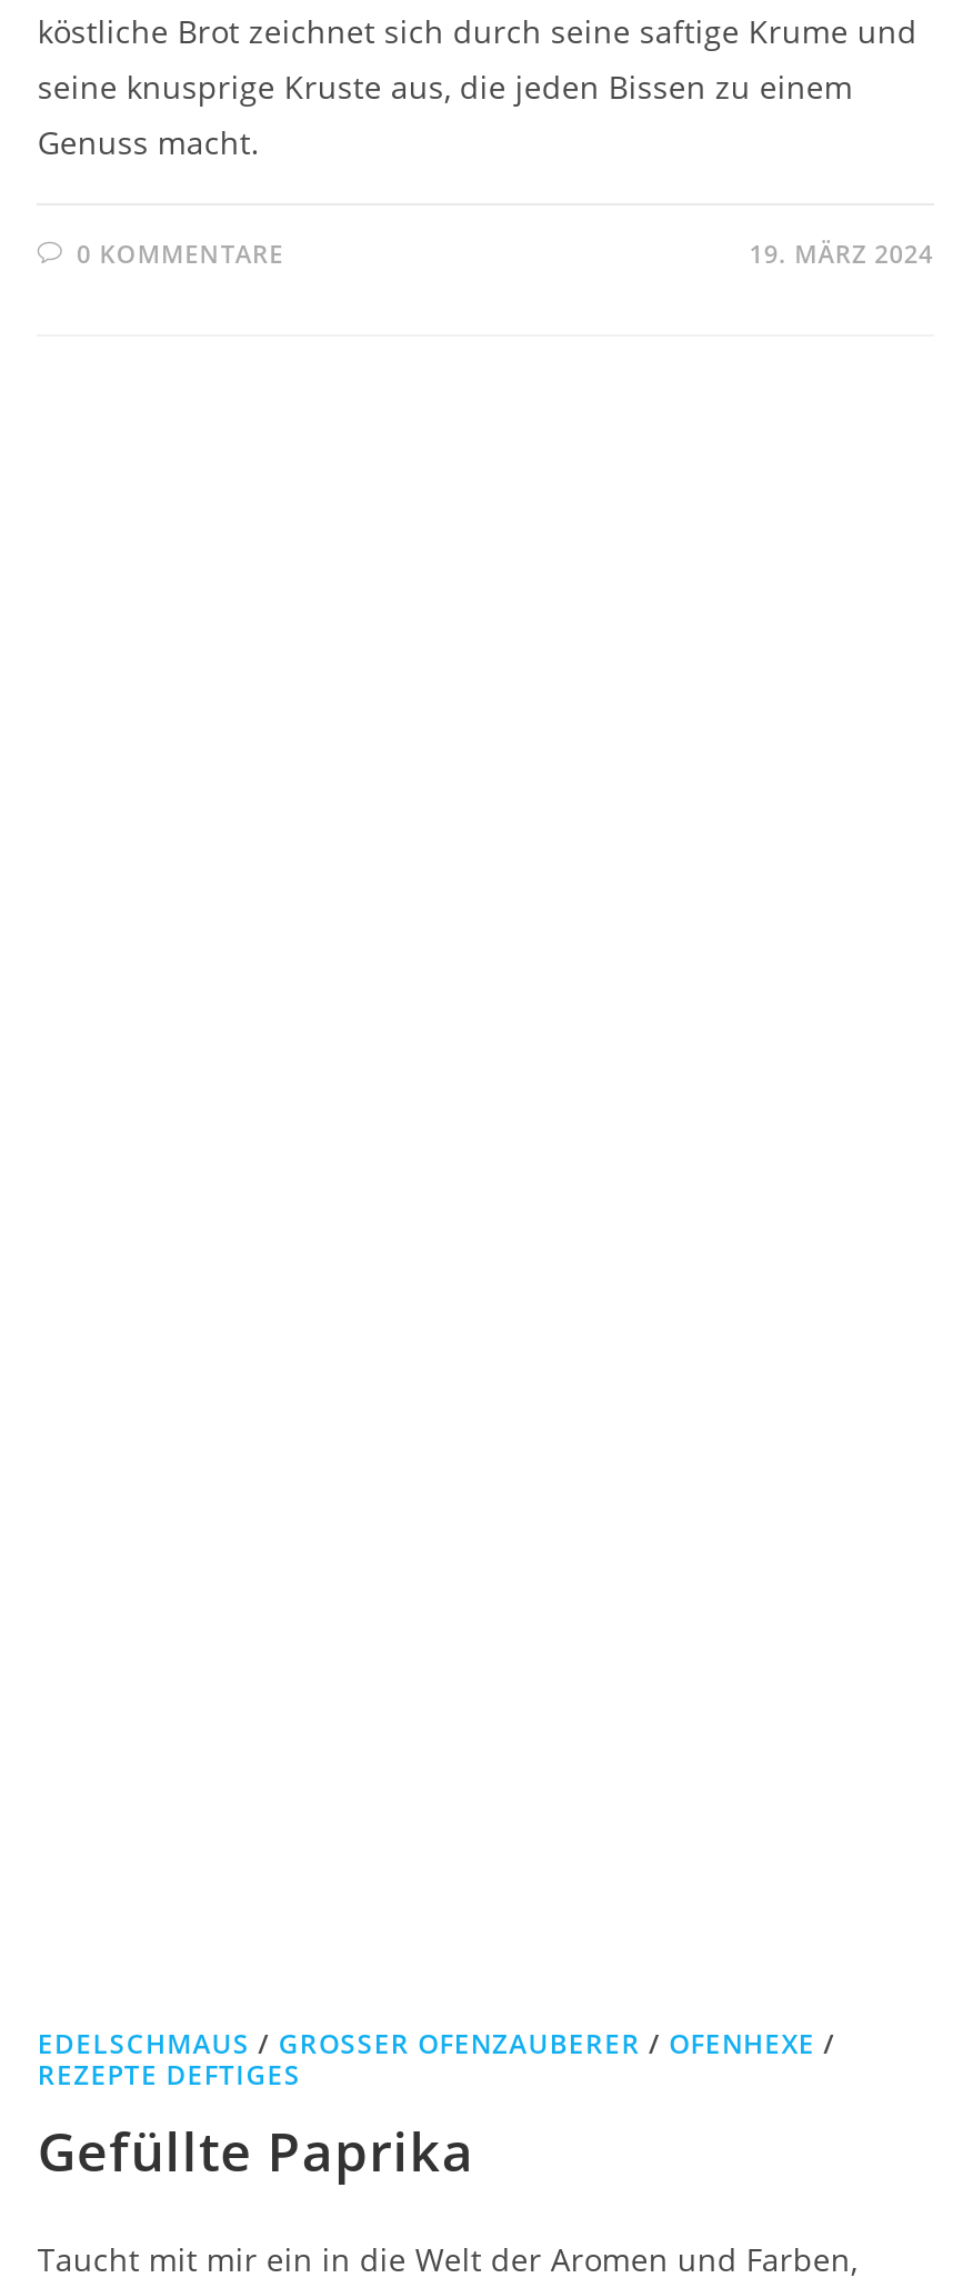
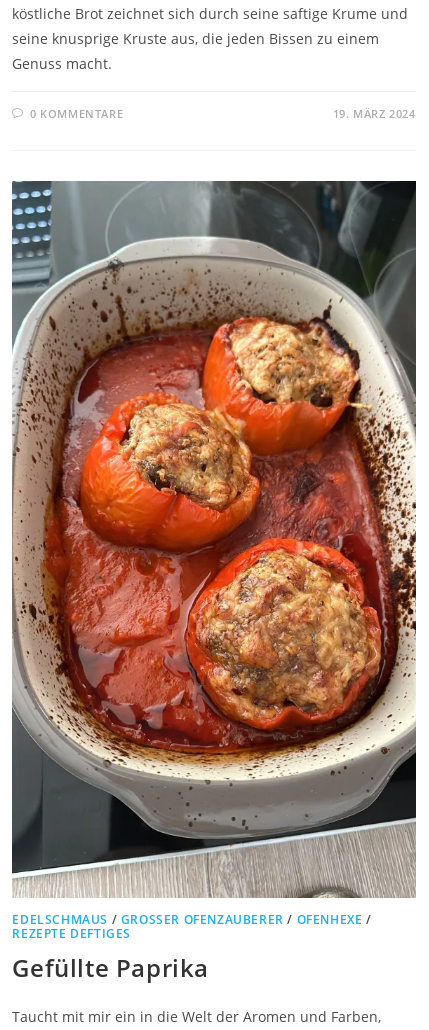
+ [image]
